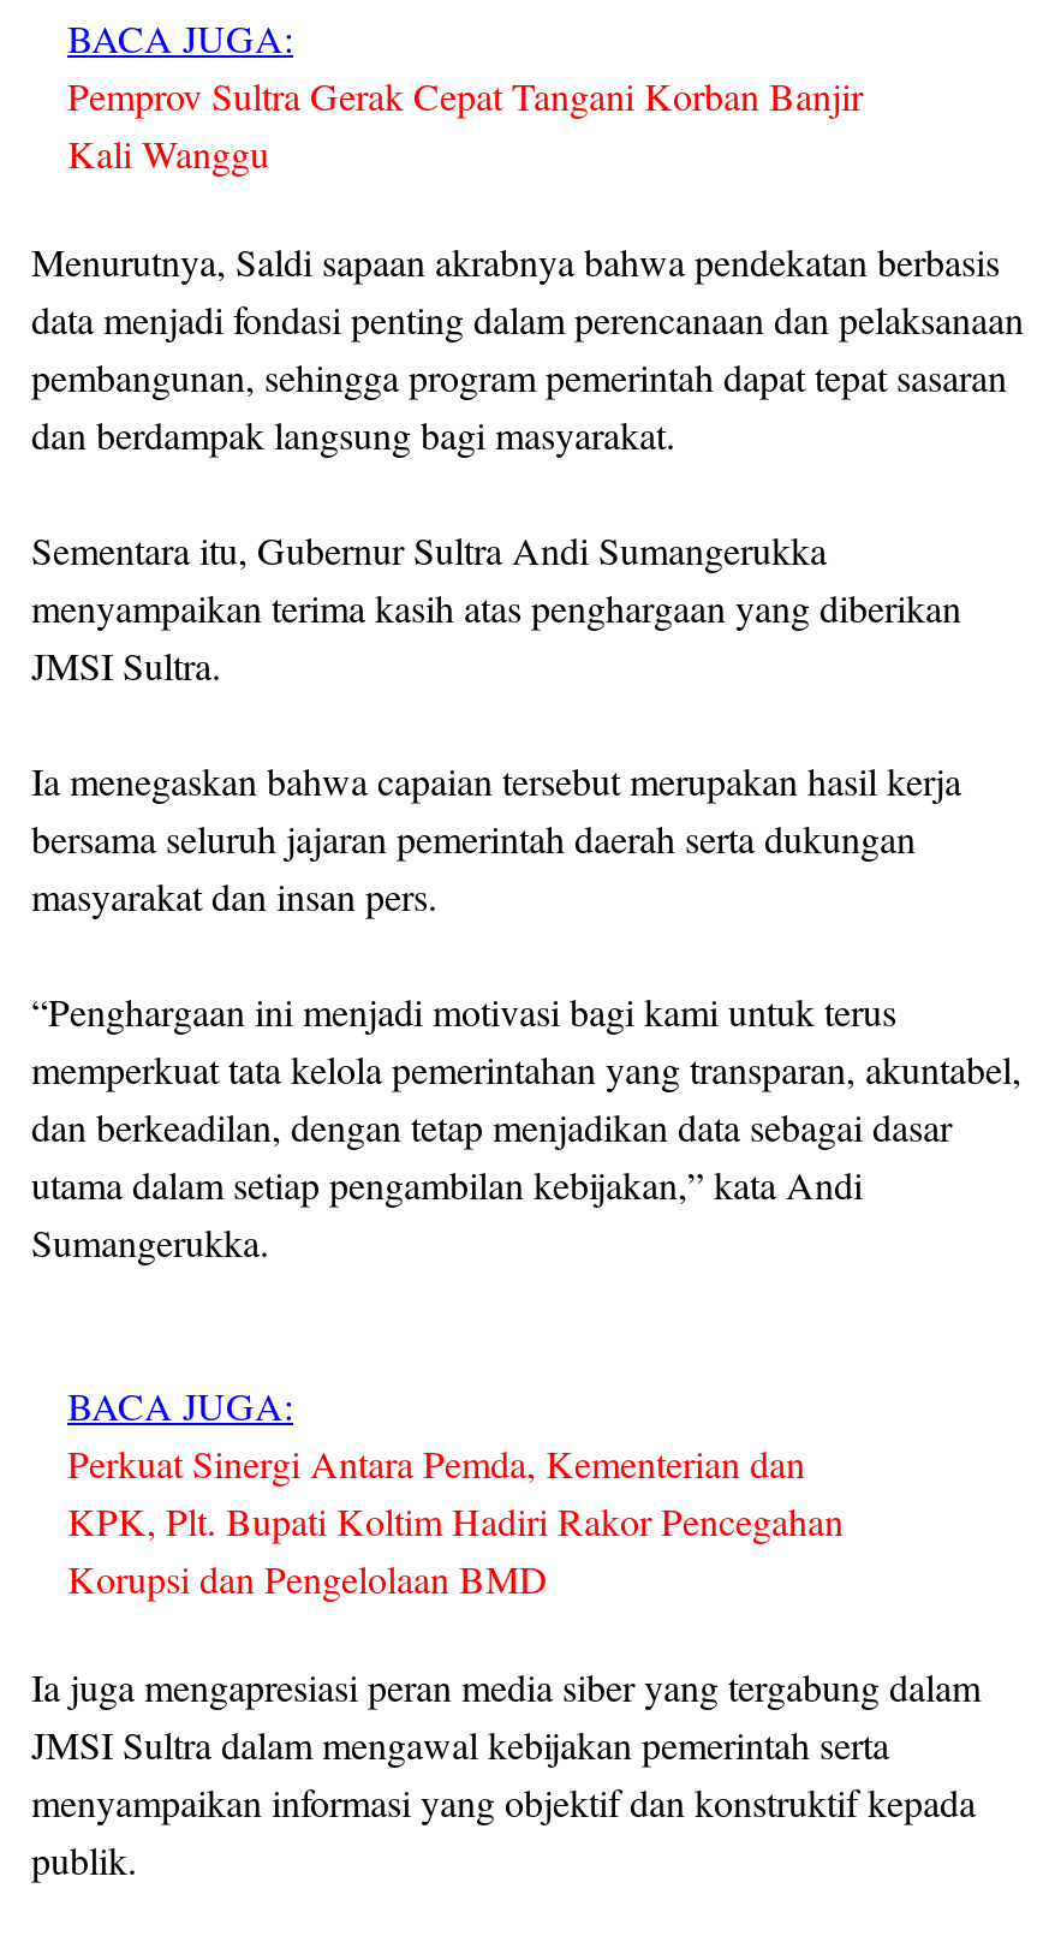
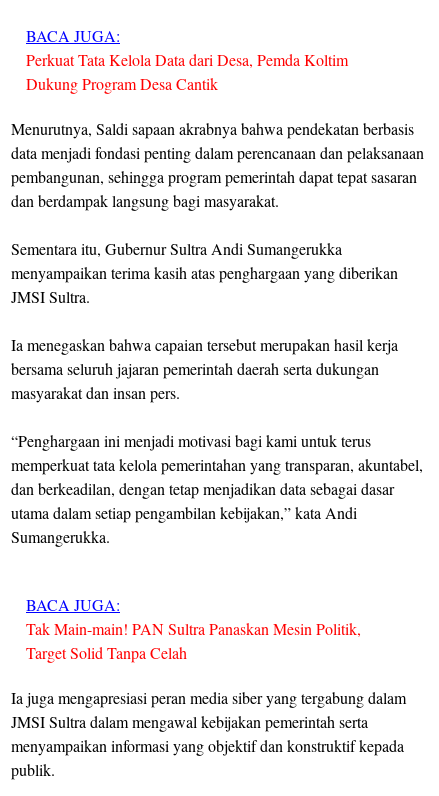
- Pemprov Sultra Gerak Cepat Tangani Korban Banjir
- Kali Wanggu
+ Perkuat Tata Kelola Data dari Desa, Pemda Koltim
+ Dukung Program Desa Cantik

- Perkuat Sinergi Antara Pemda, Kementerian dan
- KPK, Plt. Bupati Koltim Hadiri Rakor Pencegahan
- Korupsi dan Pengelolaan BMD
+ Tak Main-main! PAN Sultra Panaskan Mesin Politik,
+ Target Solid Tanpa Celah
